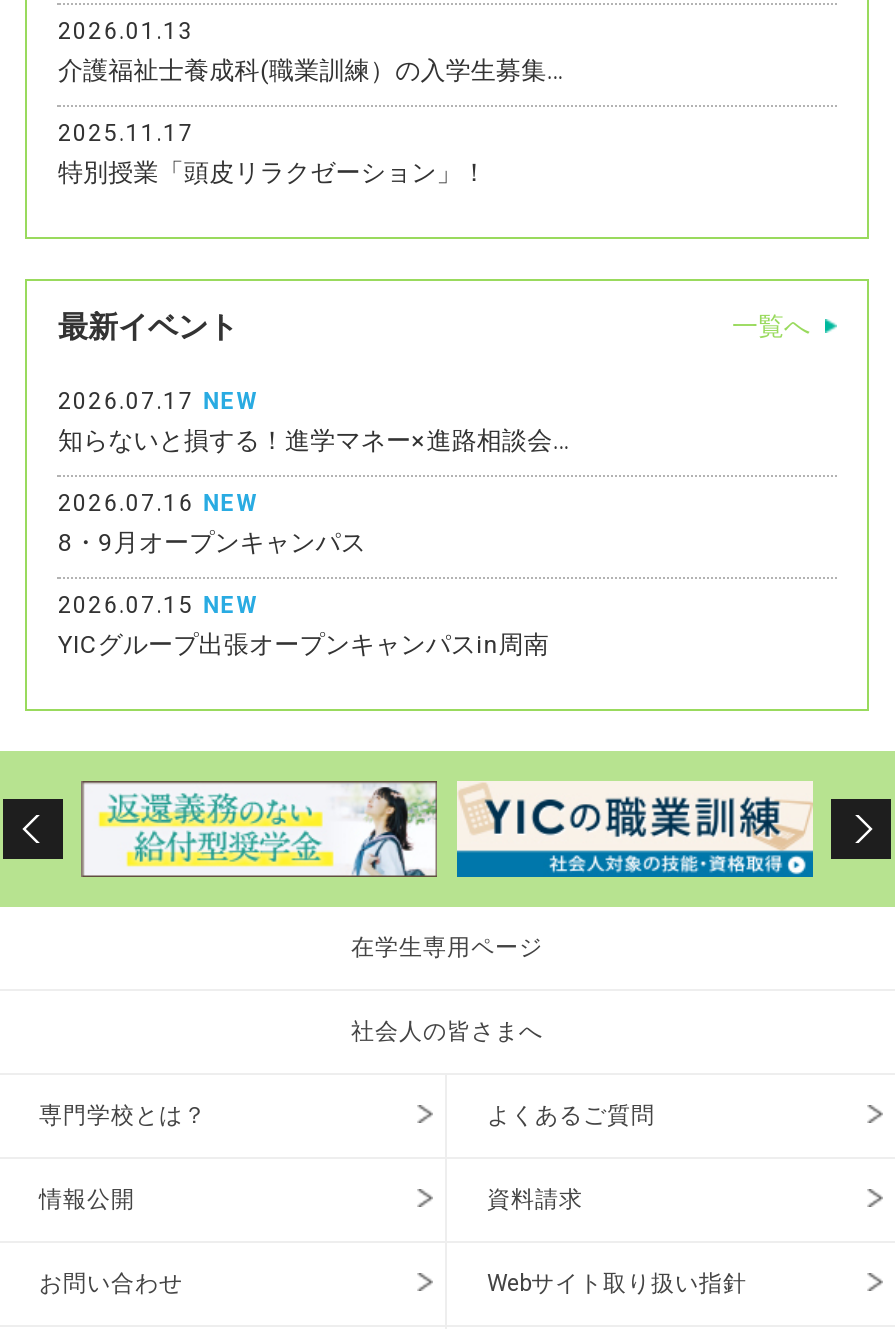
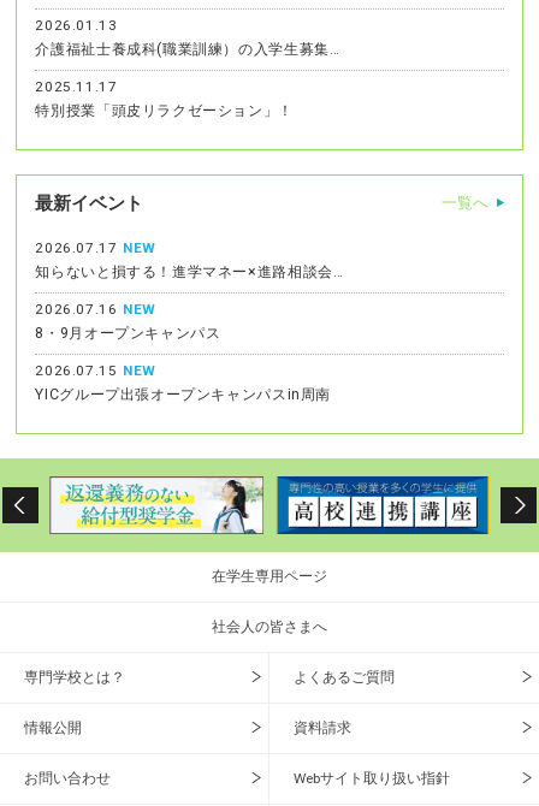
- [image]
+ [image]
